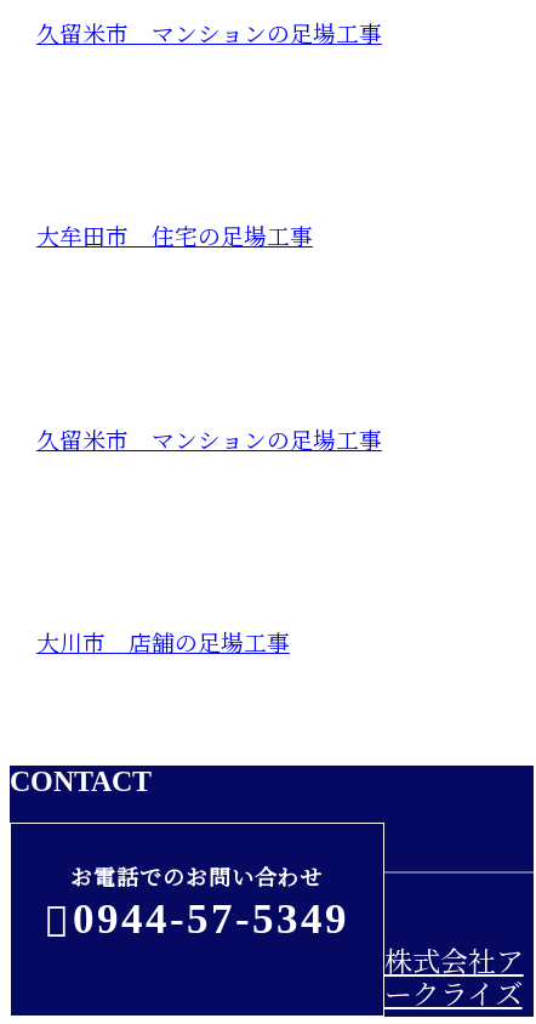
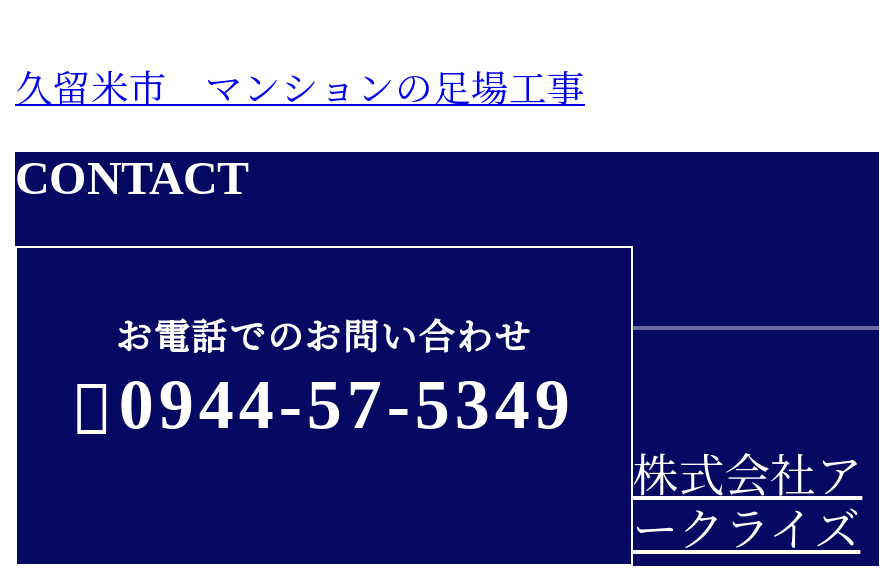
- 大牟田市 住宅の足場工事

- 久留米市 マンションの足場工事

- 大川市 店舗の足場工事
